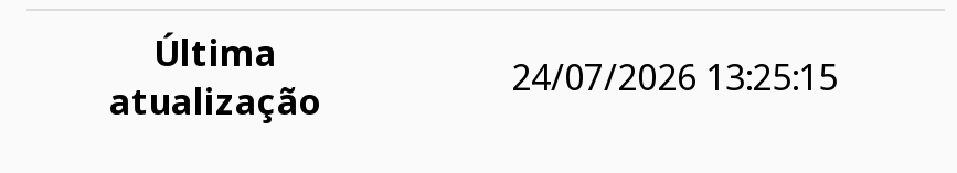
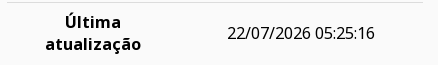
- 24/07/2026 13:25:15
+ 22/07/2026 05:25:16
